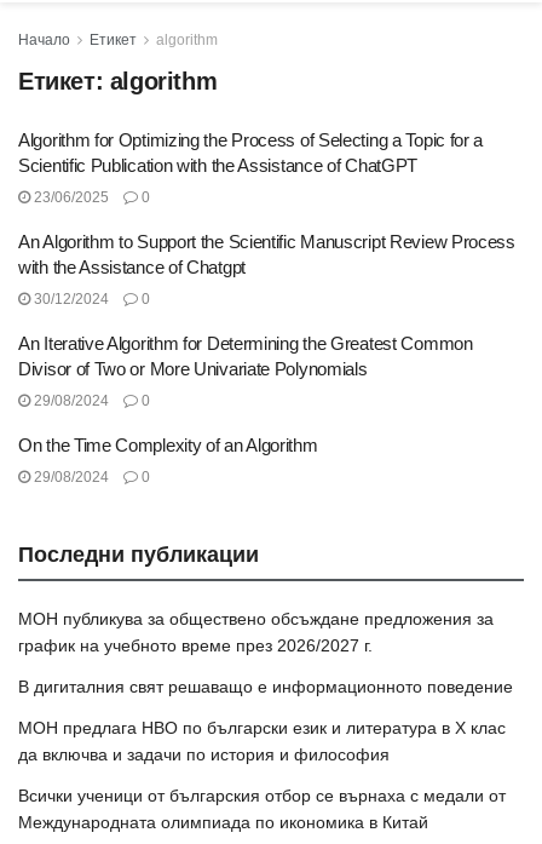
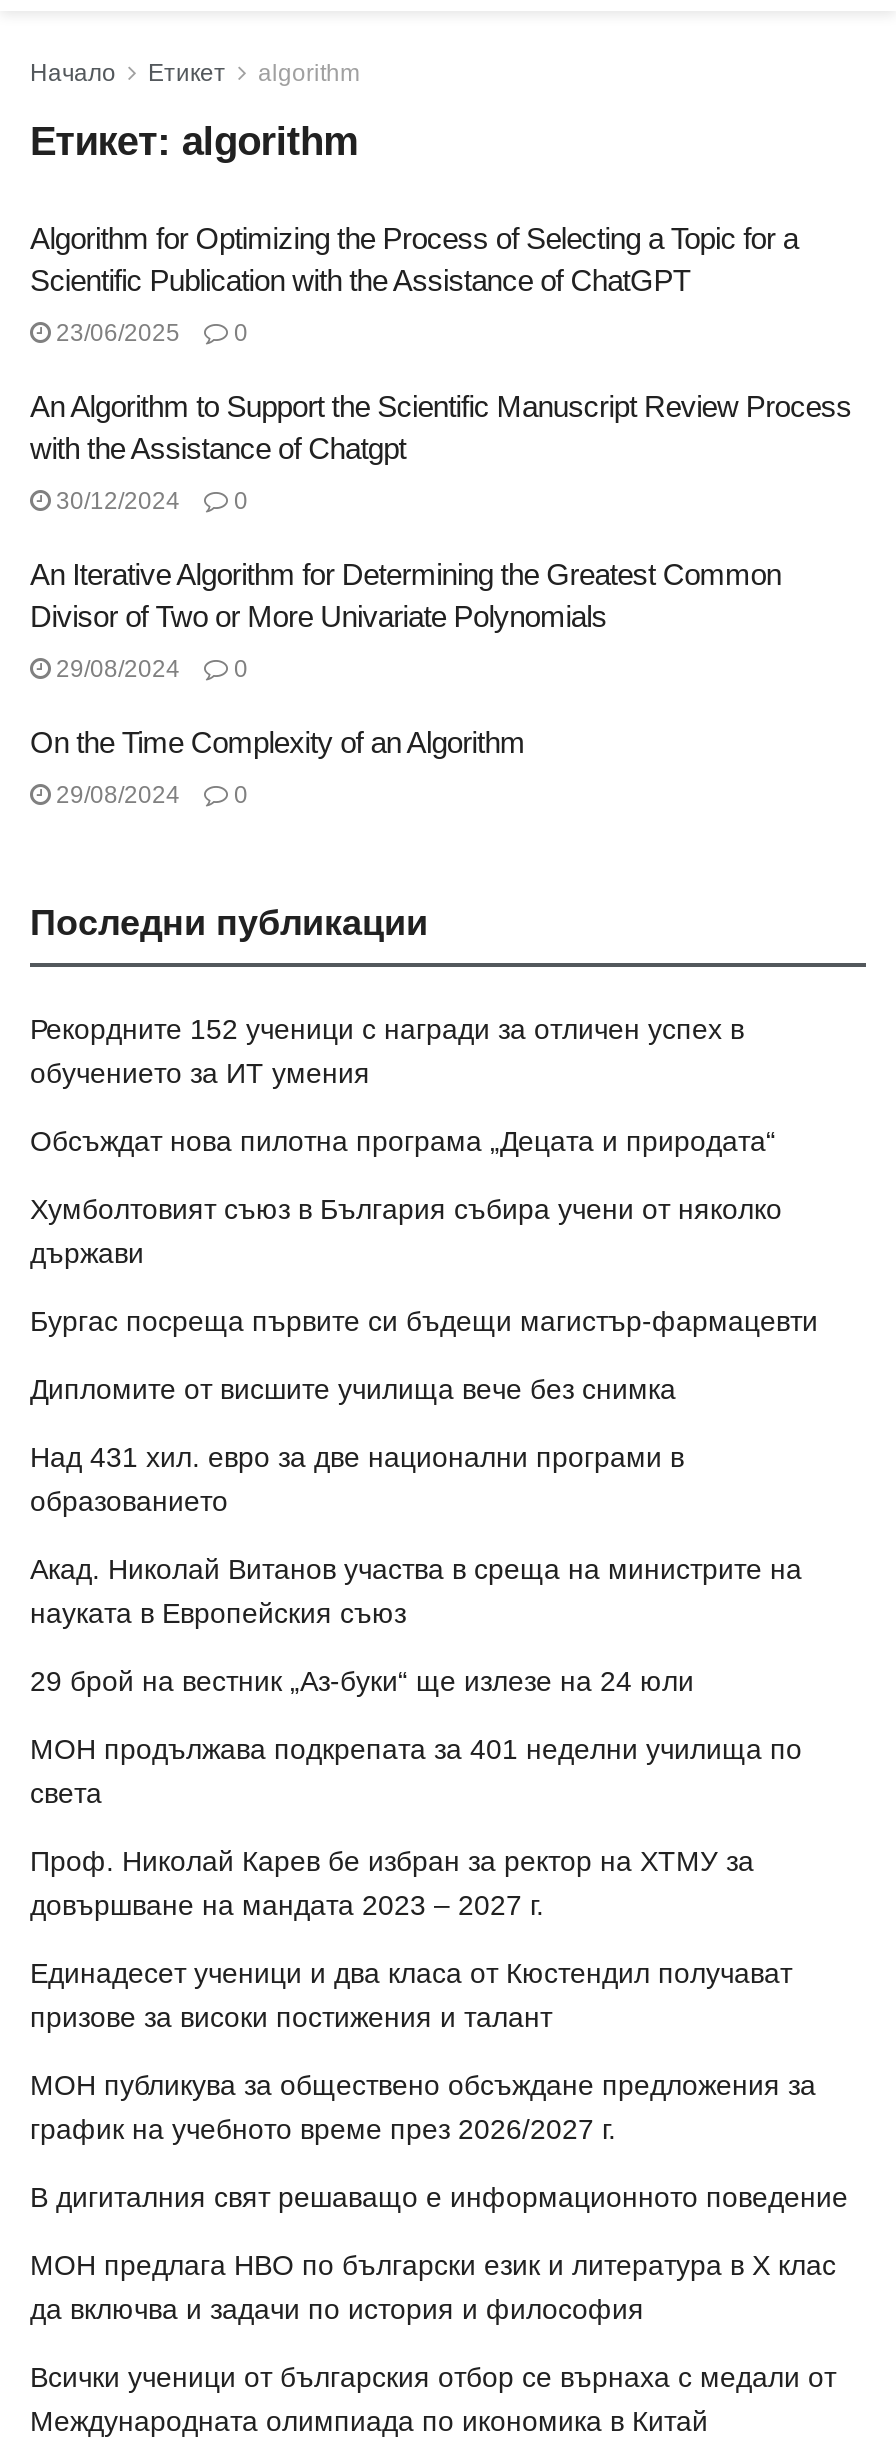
+ Рекордните 152 ученици с награди за отличен успех в
+ обучението за ИТ умения
+ Обсъждат нова пилотна програма „Децата и природата“
+ Хумболтовият съюз в България събира учени от няколко
+ държави
+ Бургас посреща първите си бъдещи магистър-фармацевти
+ Дипломите от висшите училища вече без снимка
+ Над 431 хил. евро за две национални програми в
+ образованието
+ Акад. Николай Витанов участва в среща на министрите на
+ науката в Европейския съюз
+ 29 брой на вестник „Аз-буки“ ще излезе на 24 юли
+ МОН продължава подкрепата за 401 неделни училища по
+ света
+ Проф. Николай Карев бе избран за ректор на ХТМУ за
+ довършване на мандата 2023 – 2027 г.
+ Единадесет ученици и два класа от Кюстендил получават
+ призове за високи постижения и талант
